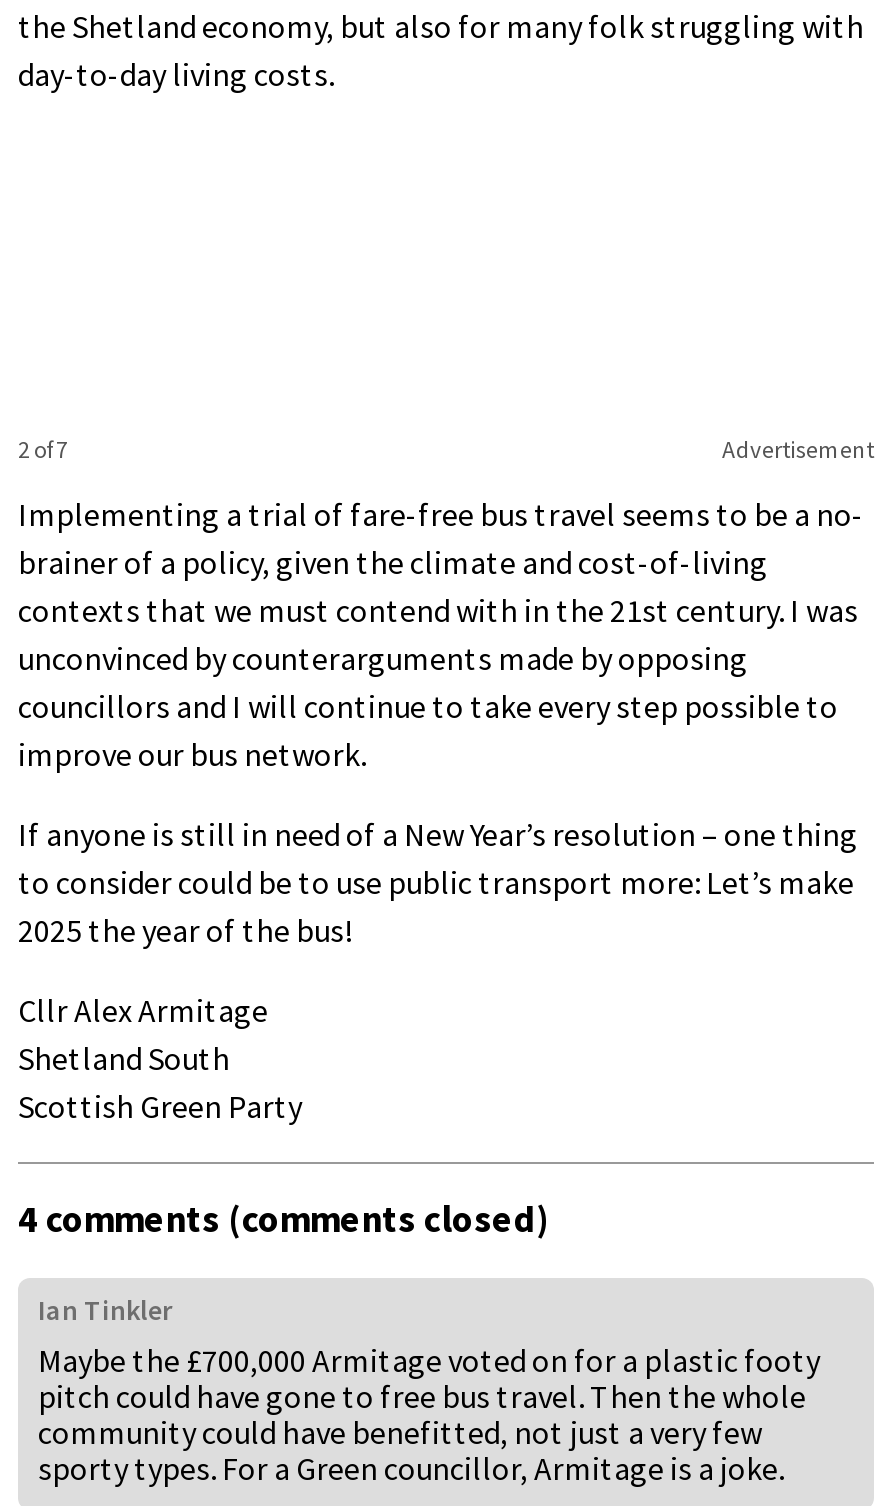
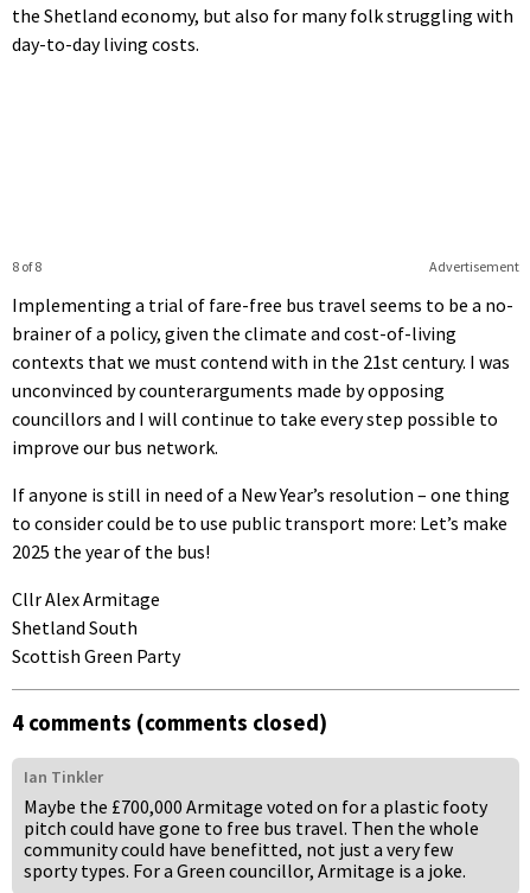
- 2 of 7
+ 8 of 8
